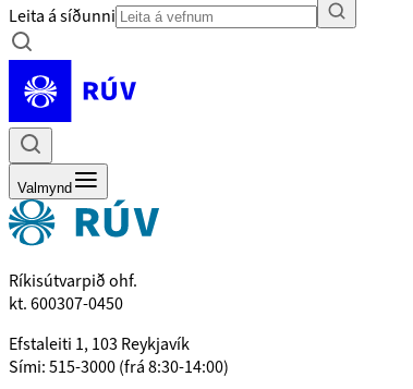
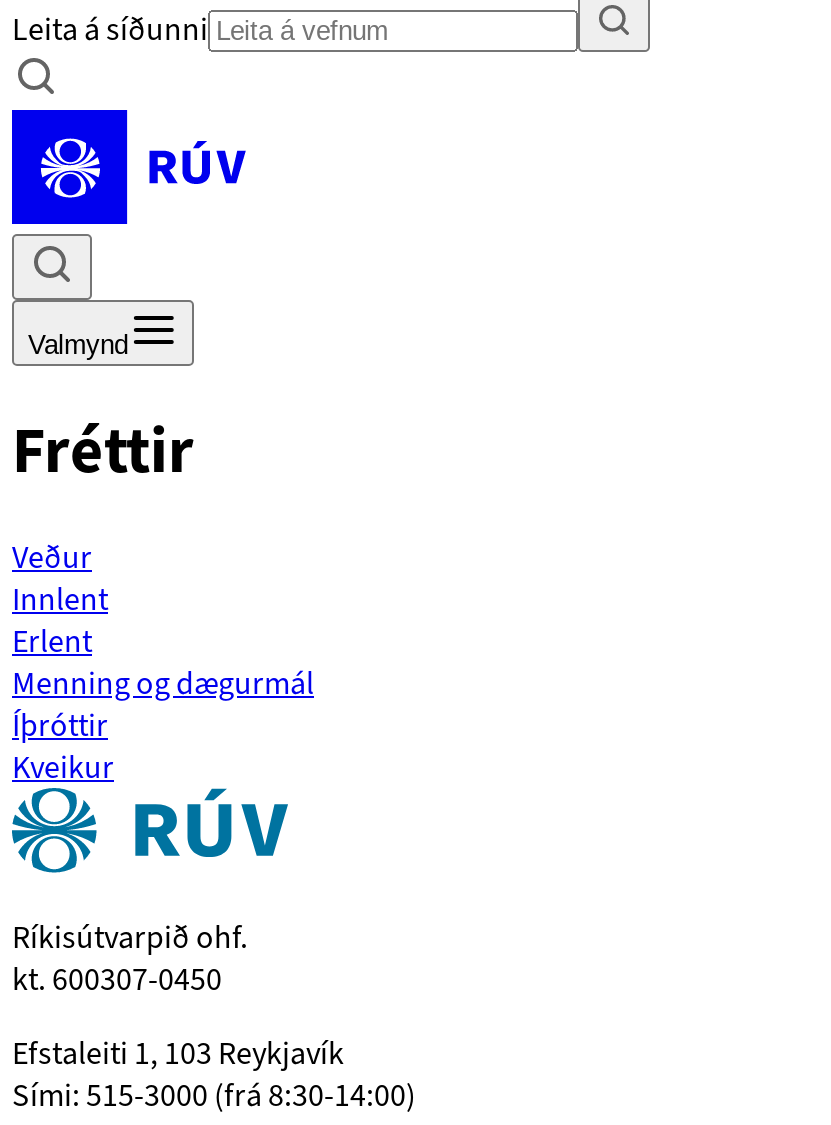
+ Fréttir
+ Veður
+ Innlent
+ Erlent
+ Menning og dægurmál
+ Íþróttir
+ Kveikur
